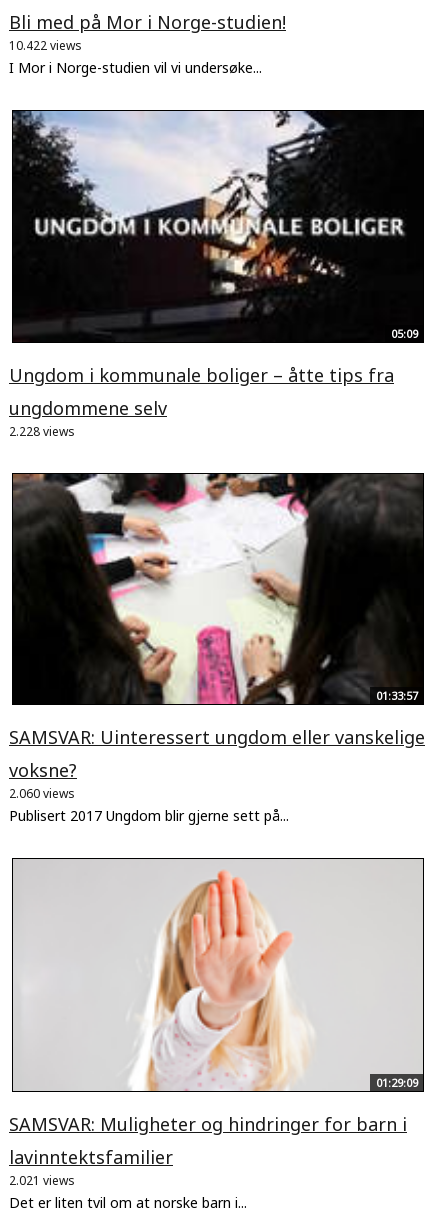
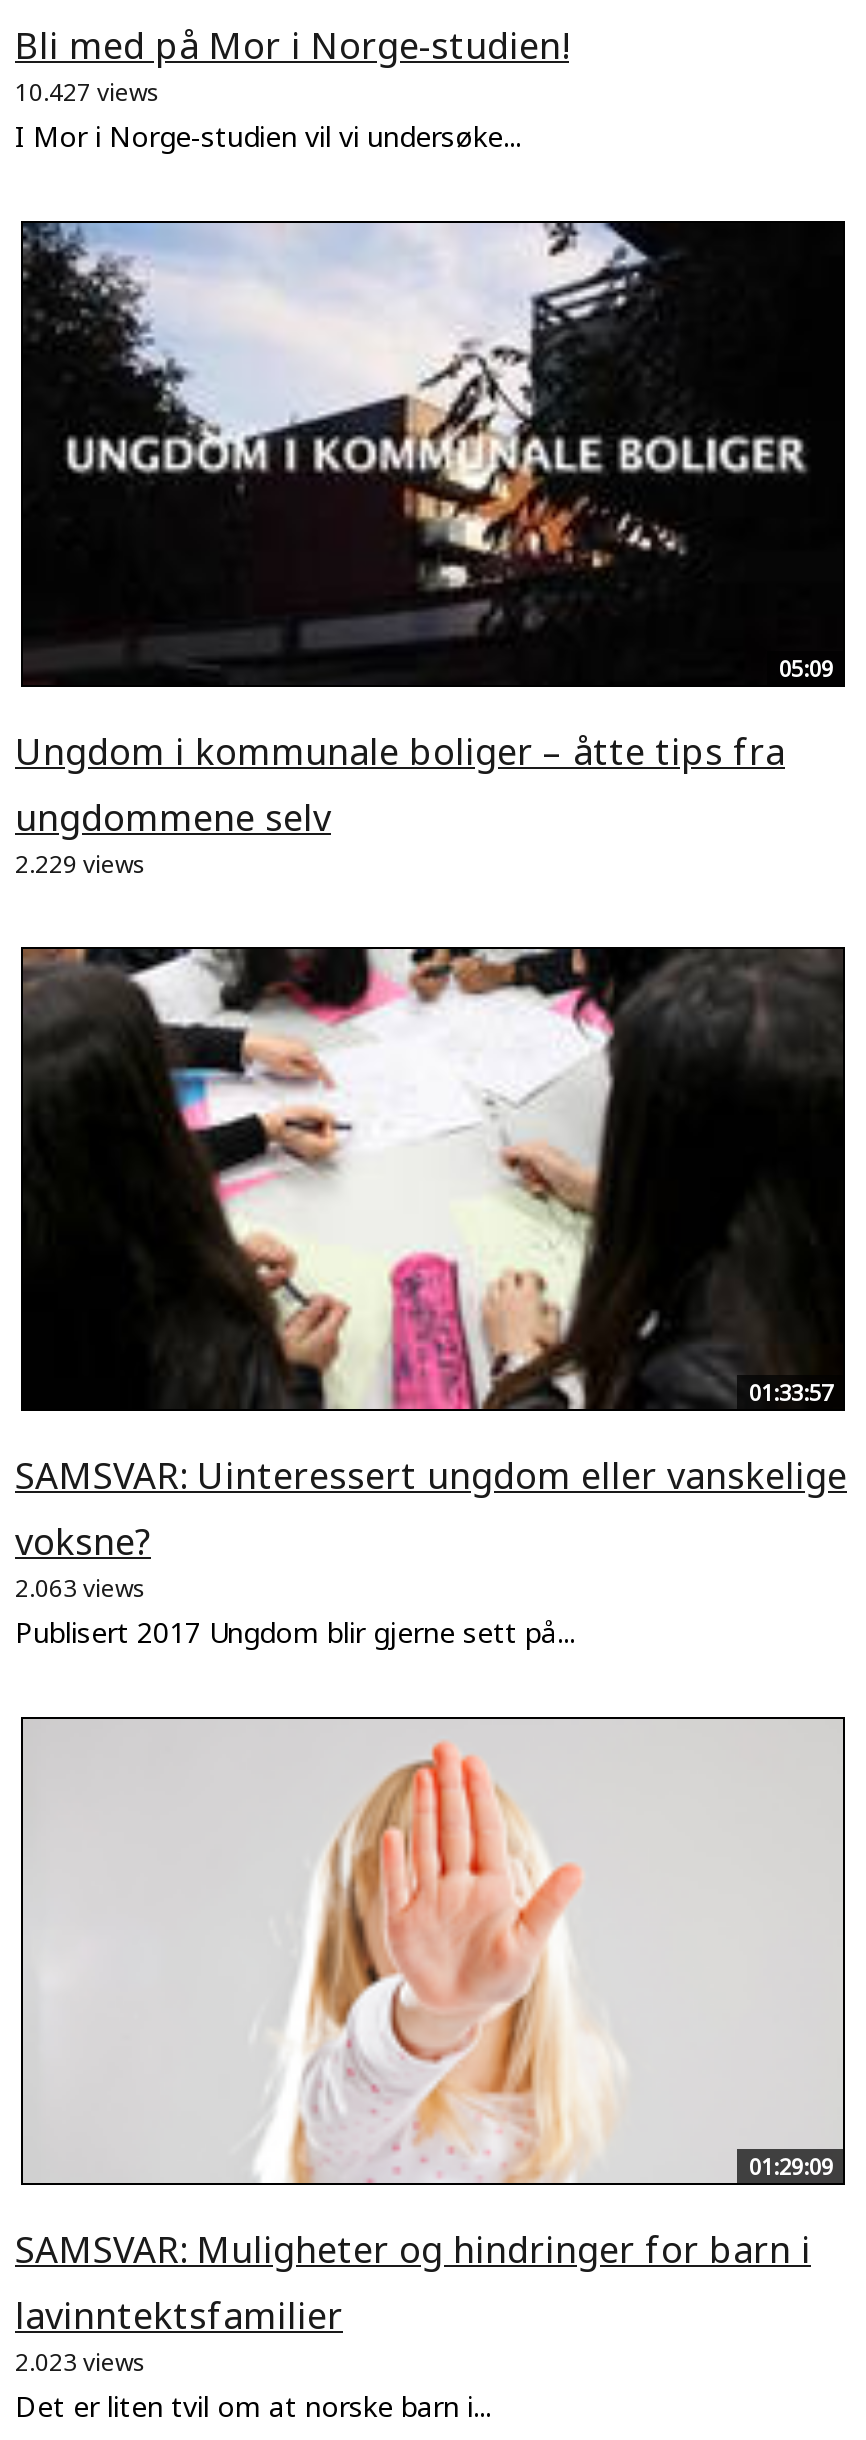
- 10.422 views
+ 10.427 views

- 2.228 views
+ 2.229 views

- 2.060 views
+ 2.063 views

- 2.021 views
+ 2.023 views
